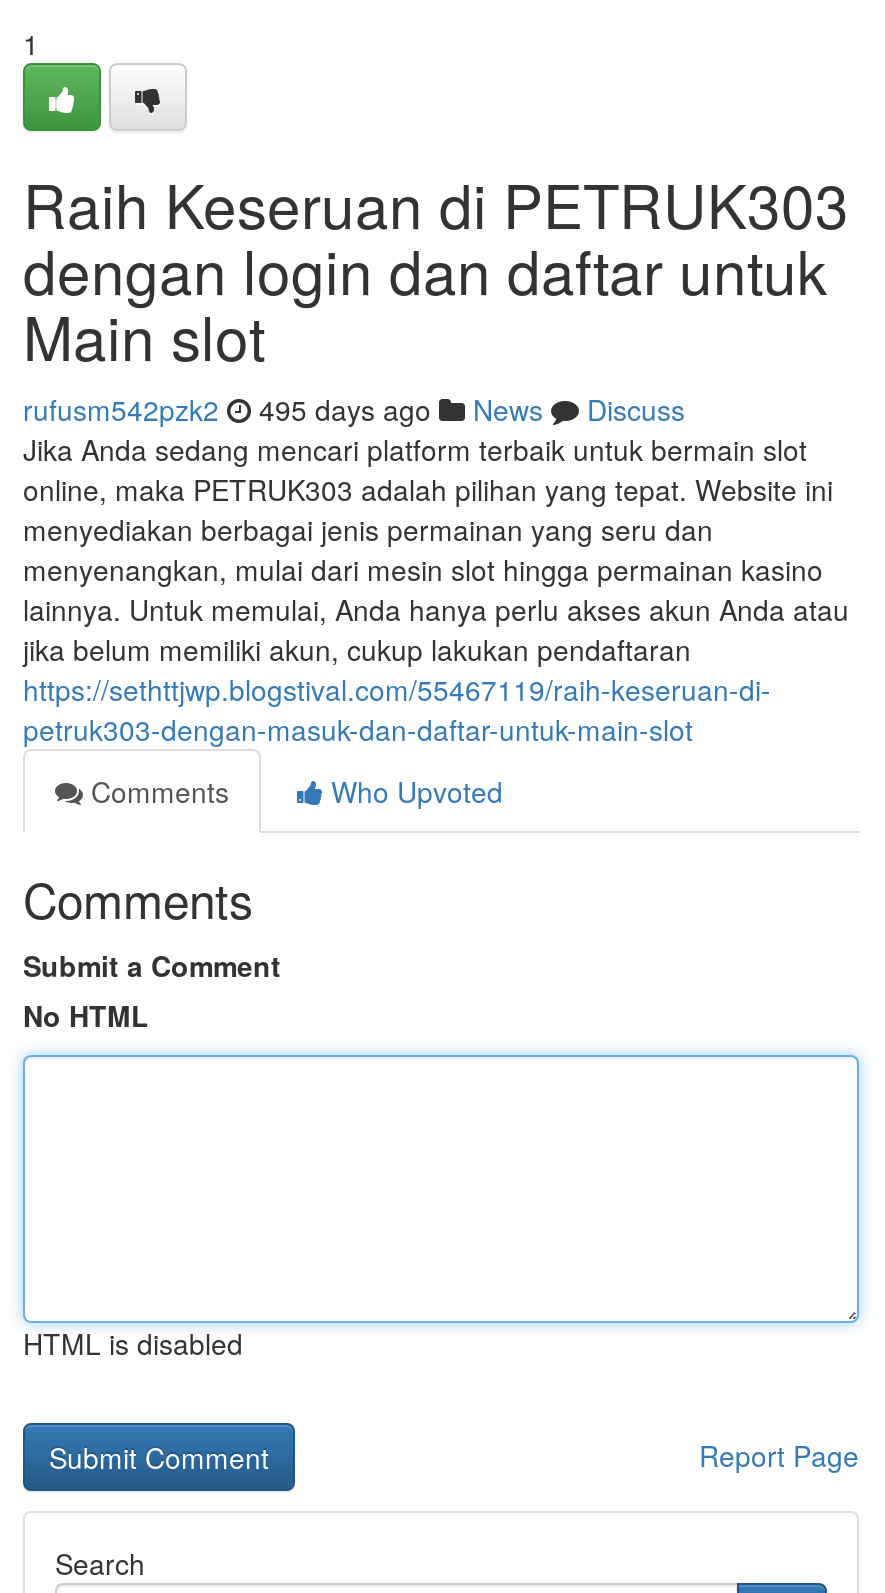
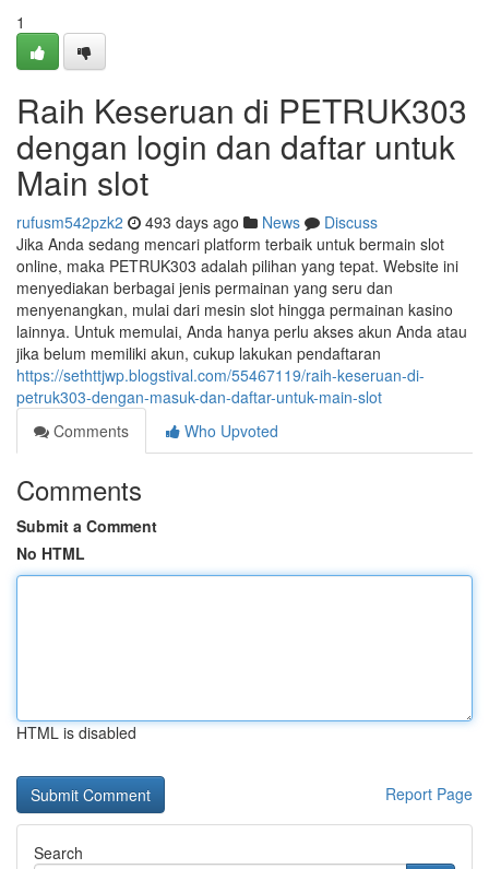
- rufusm542pzk2 495 days ago News Discuss
+ rufusm542pzk2 493 days ago News Discuss
